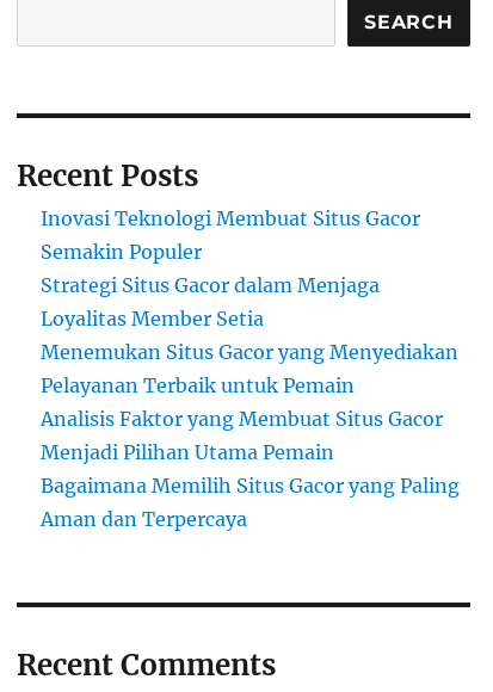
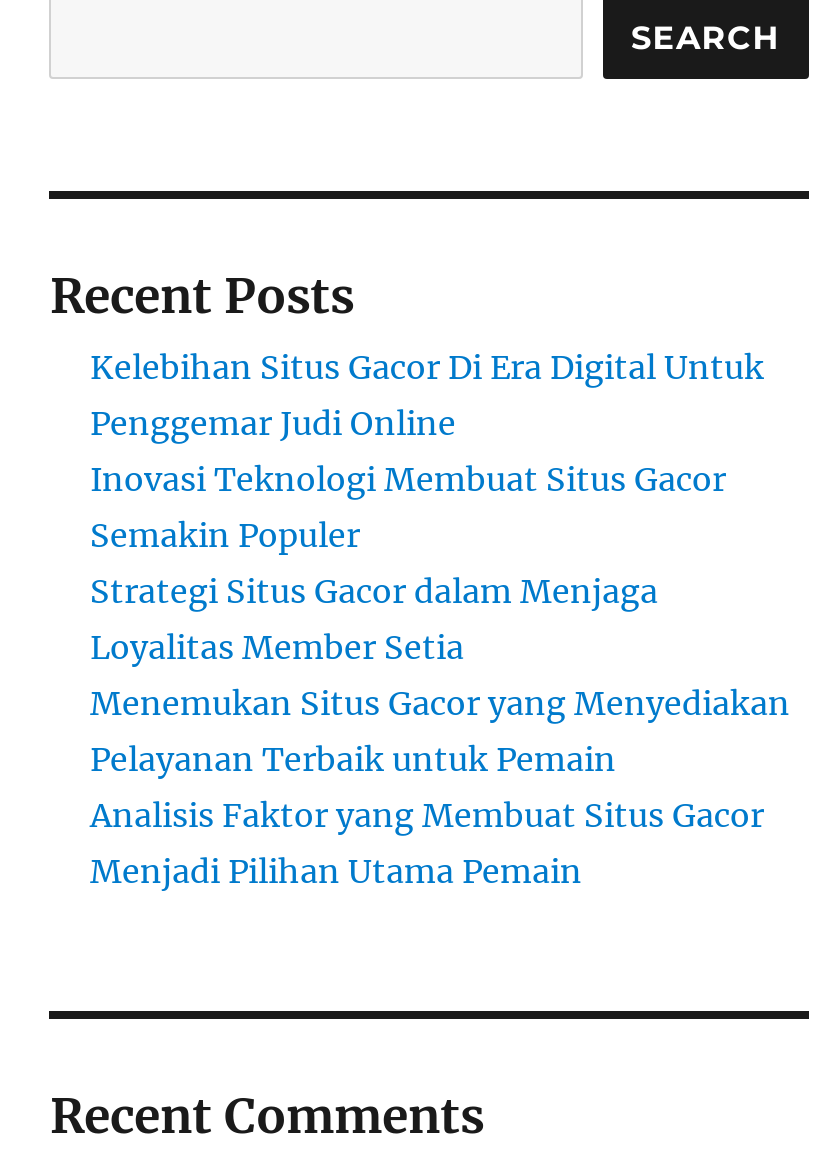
+ Kelebihan Situs Gacor Di Era Digital Untuk
+ Penggemar Judi Online

moved down: Inovasi Teknologi Membuat Situs Gacor | Semakin Populer | Strategi Situs Gacor dalam Menjaga | Loyalitas Member Setia | Menemukan Situs Gacor yang Menyediakan | Pelayanan Terbaik untuk Pemain | Analisis Faktor yang Membuat Situs Gacor | Menjadi Pilihan Utama Pemain

- Bagaimana Memilih Situs Gacor yang Paling
- Aman dan Terpercaya
